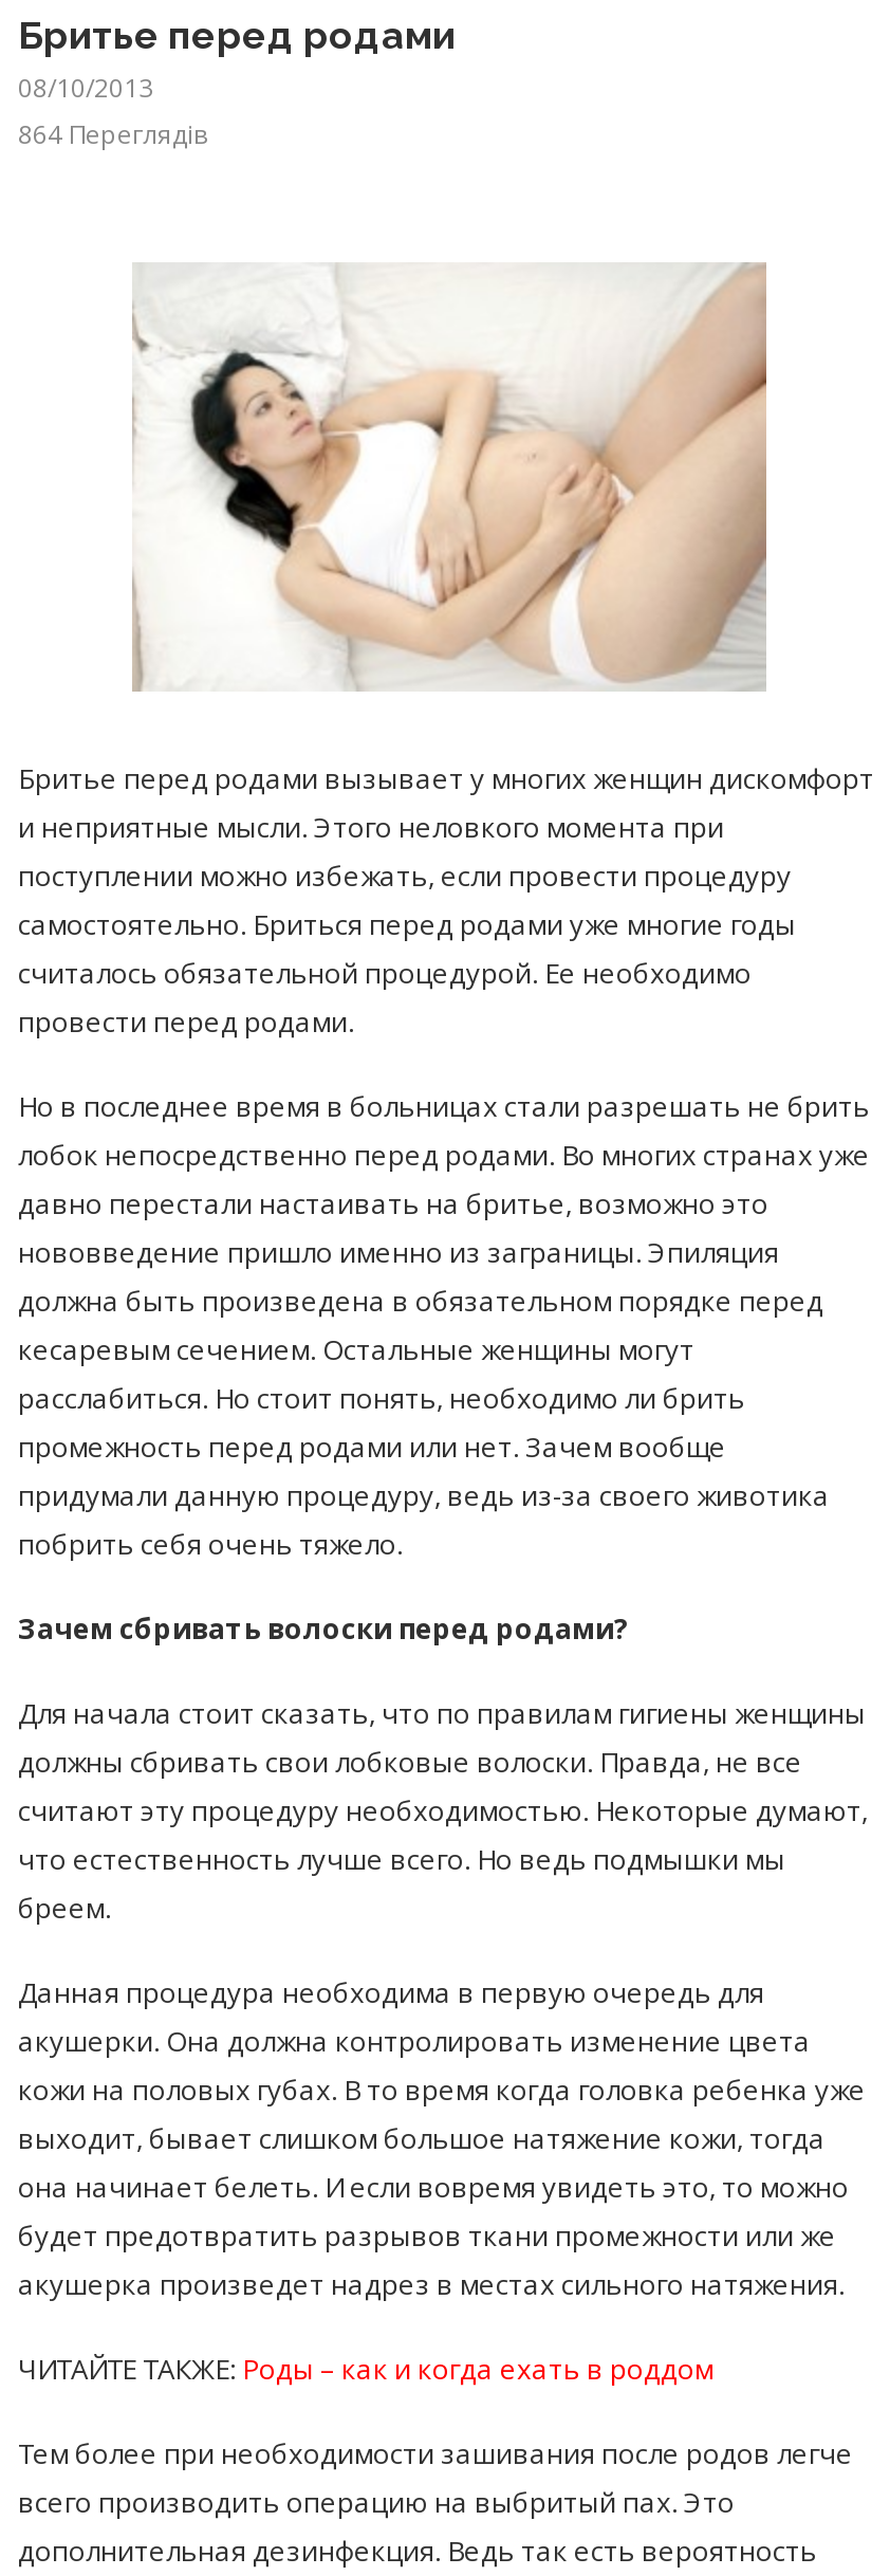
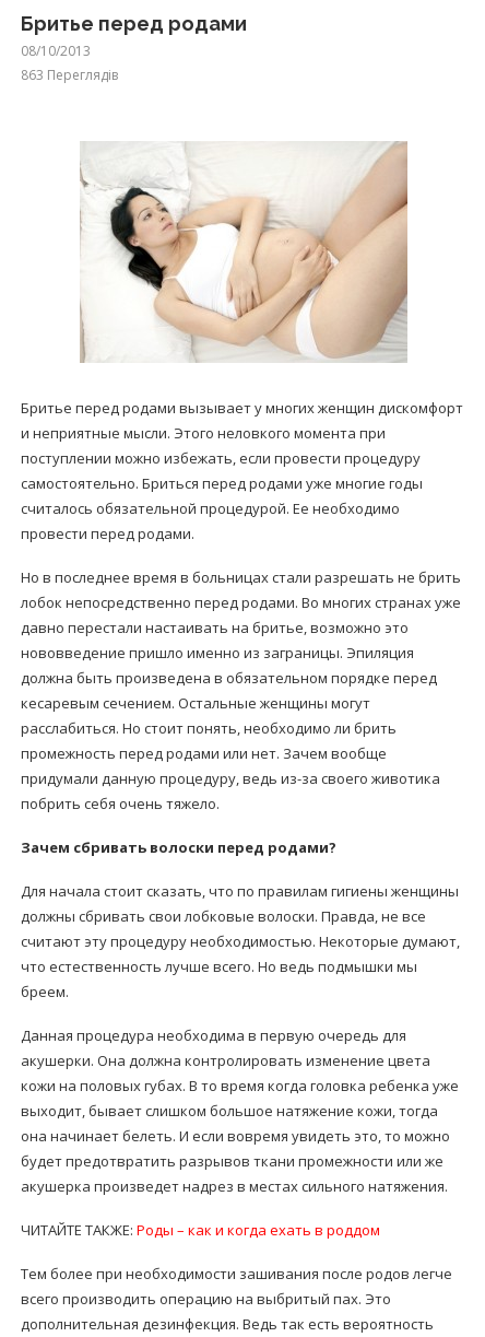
- 864 Переглядів
+ 863 Переглядів
